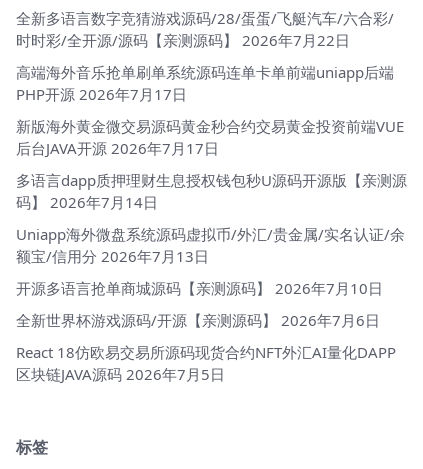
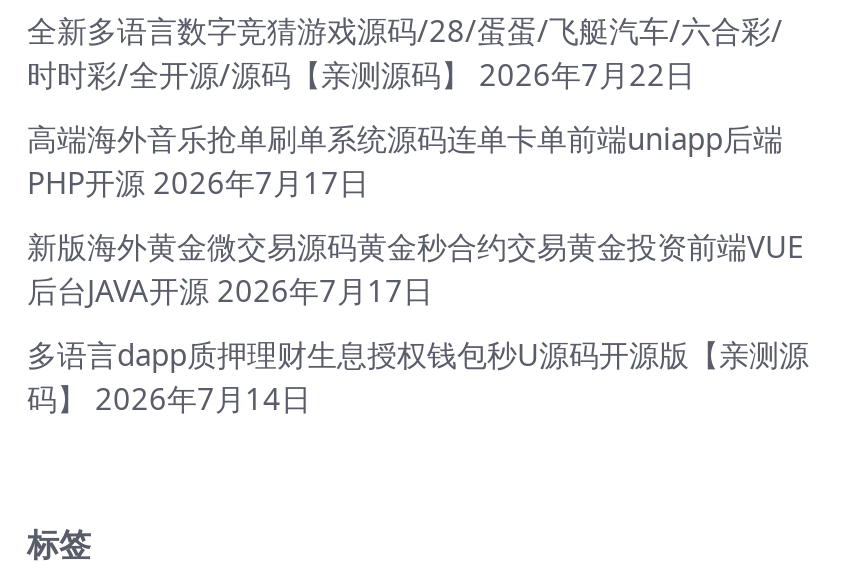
- Uniapp海外微盘系统源码虚拟币/外汇/贵金属/实名认证/余
- 额宝/信用分 2026年7月13日
- 开源多语言抢单商城源码【亲测源码】 2026年7月10日
- 全新世界杯游戏源码/开源【亲测源码】 2026年7月6日
- React 18仿欧易交易所源码现货合约NFT外汇AI量化DAPP
- 区块链JAVA源码 2026年7月5日
